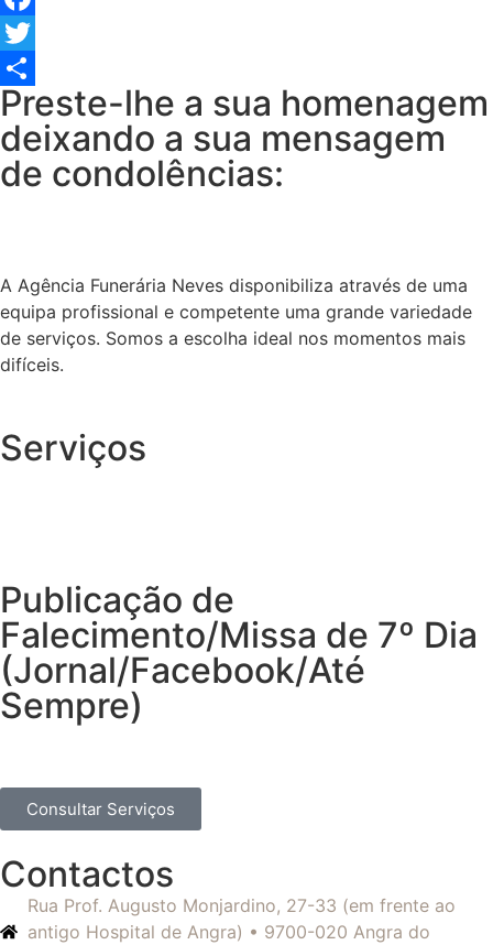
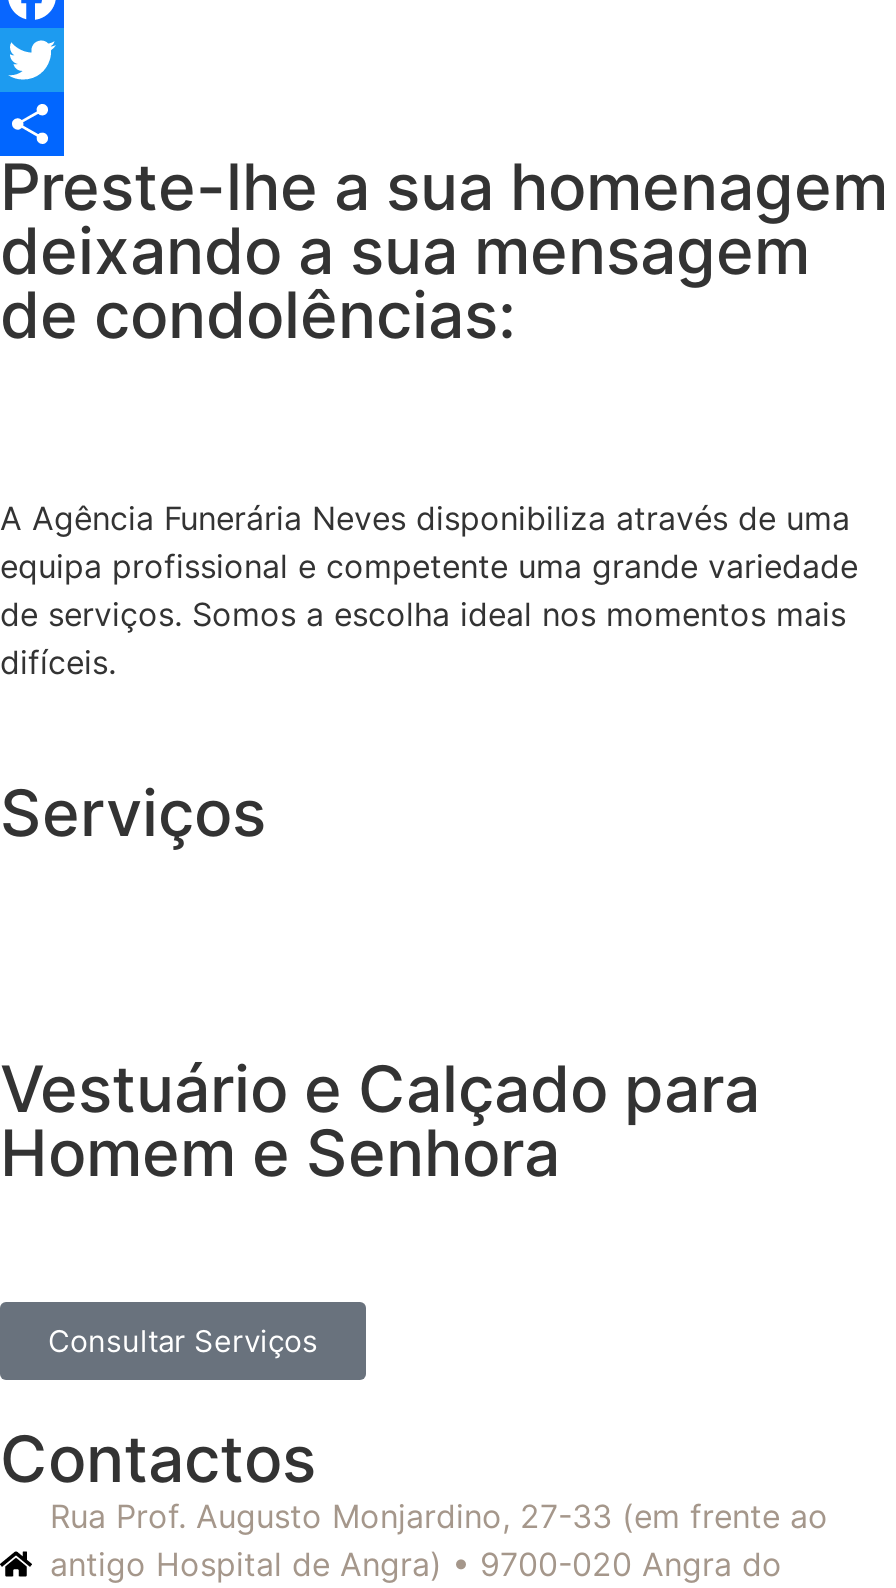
- Publicação de
- Falecimento/Missa de 7º Dia
- (Jornal/Facebook/Até
- Sempre)
+ Vestuário e Calçado para
+ Homem e Senhora
